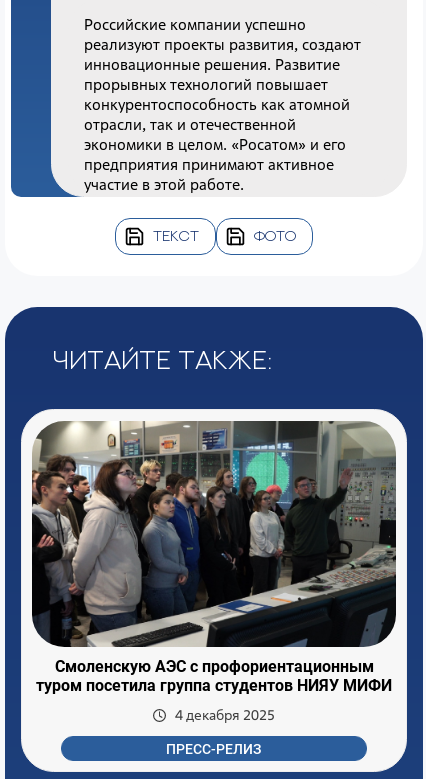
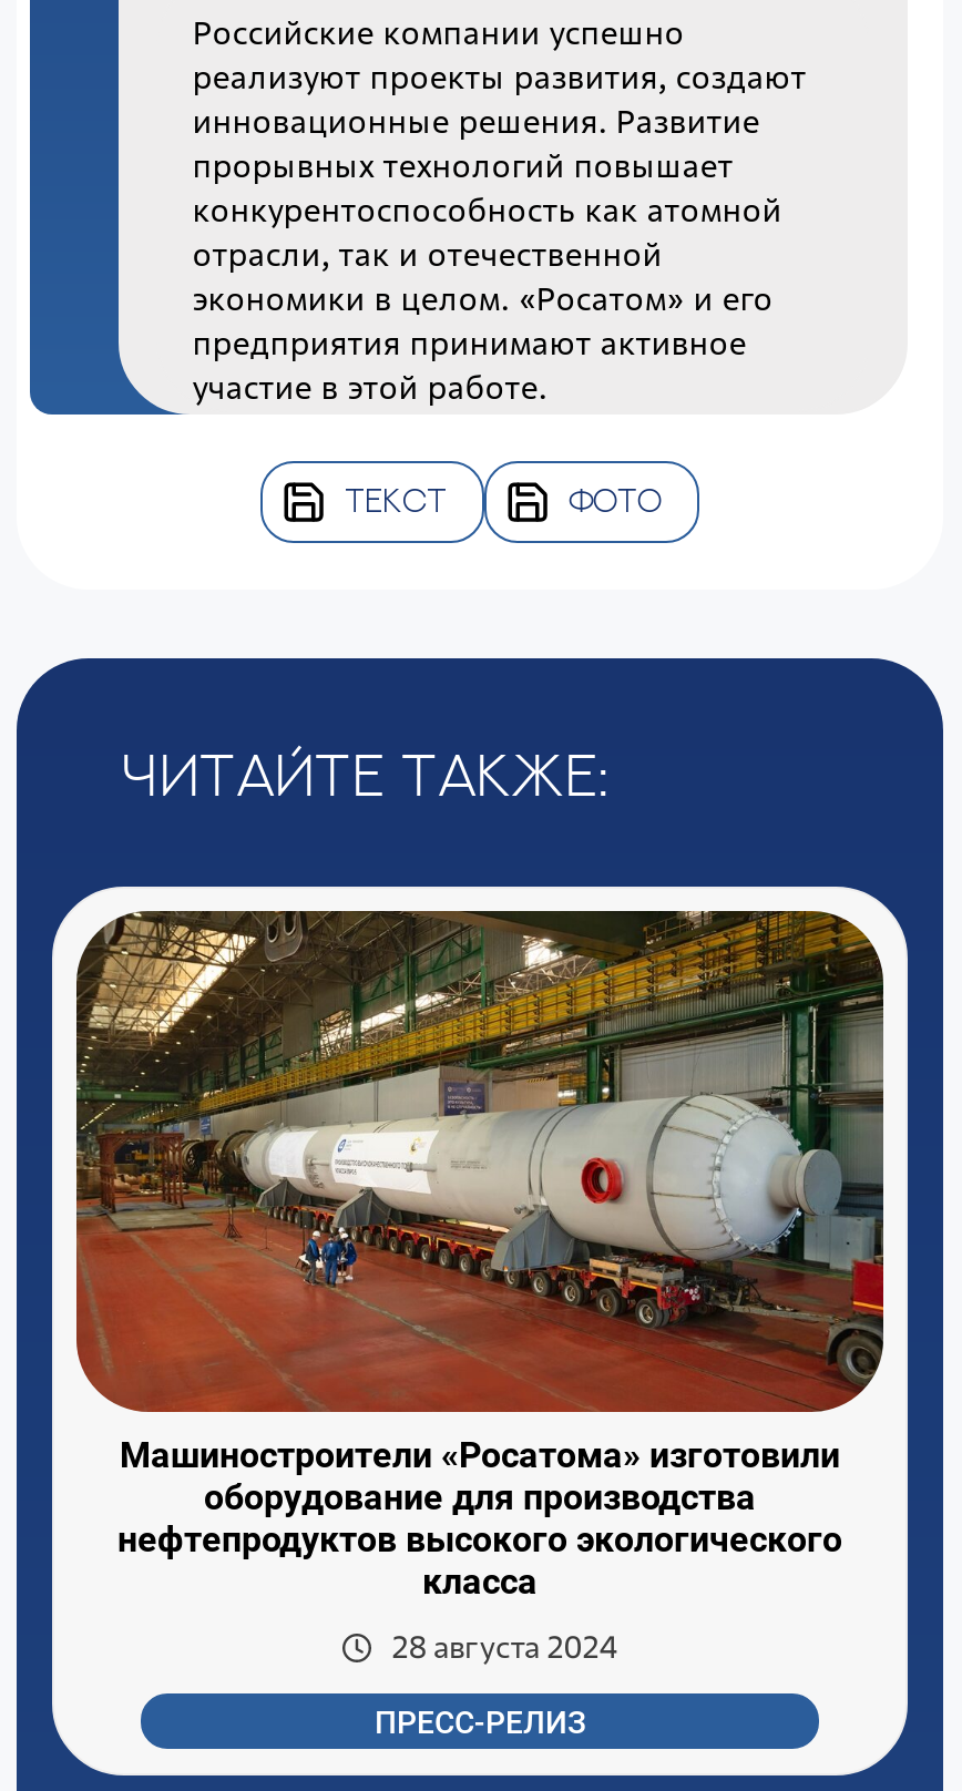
- [image]
- Смоленскую АЭС с профориентационным
- туром посетила группа студентов НИЯУ МИФИ
+ [image]
+ Машиностроители «Росатома» изготовили
+ оборудование для производства
+ нефтепродуктов высокого экологического
+ класса

- 4 декабря 2025
+ 28 августа 2024
